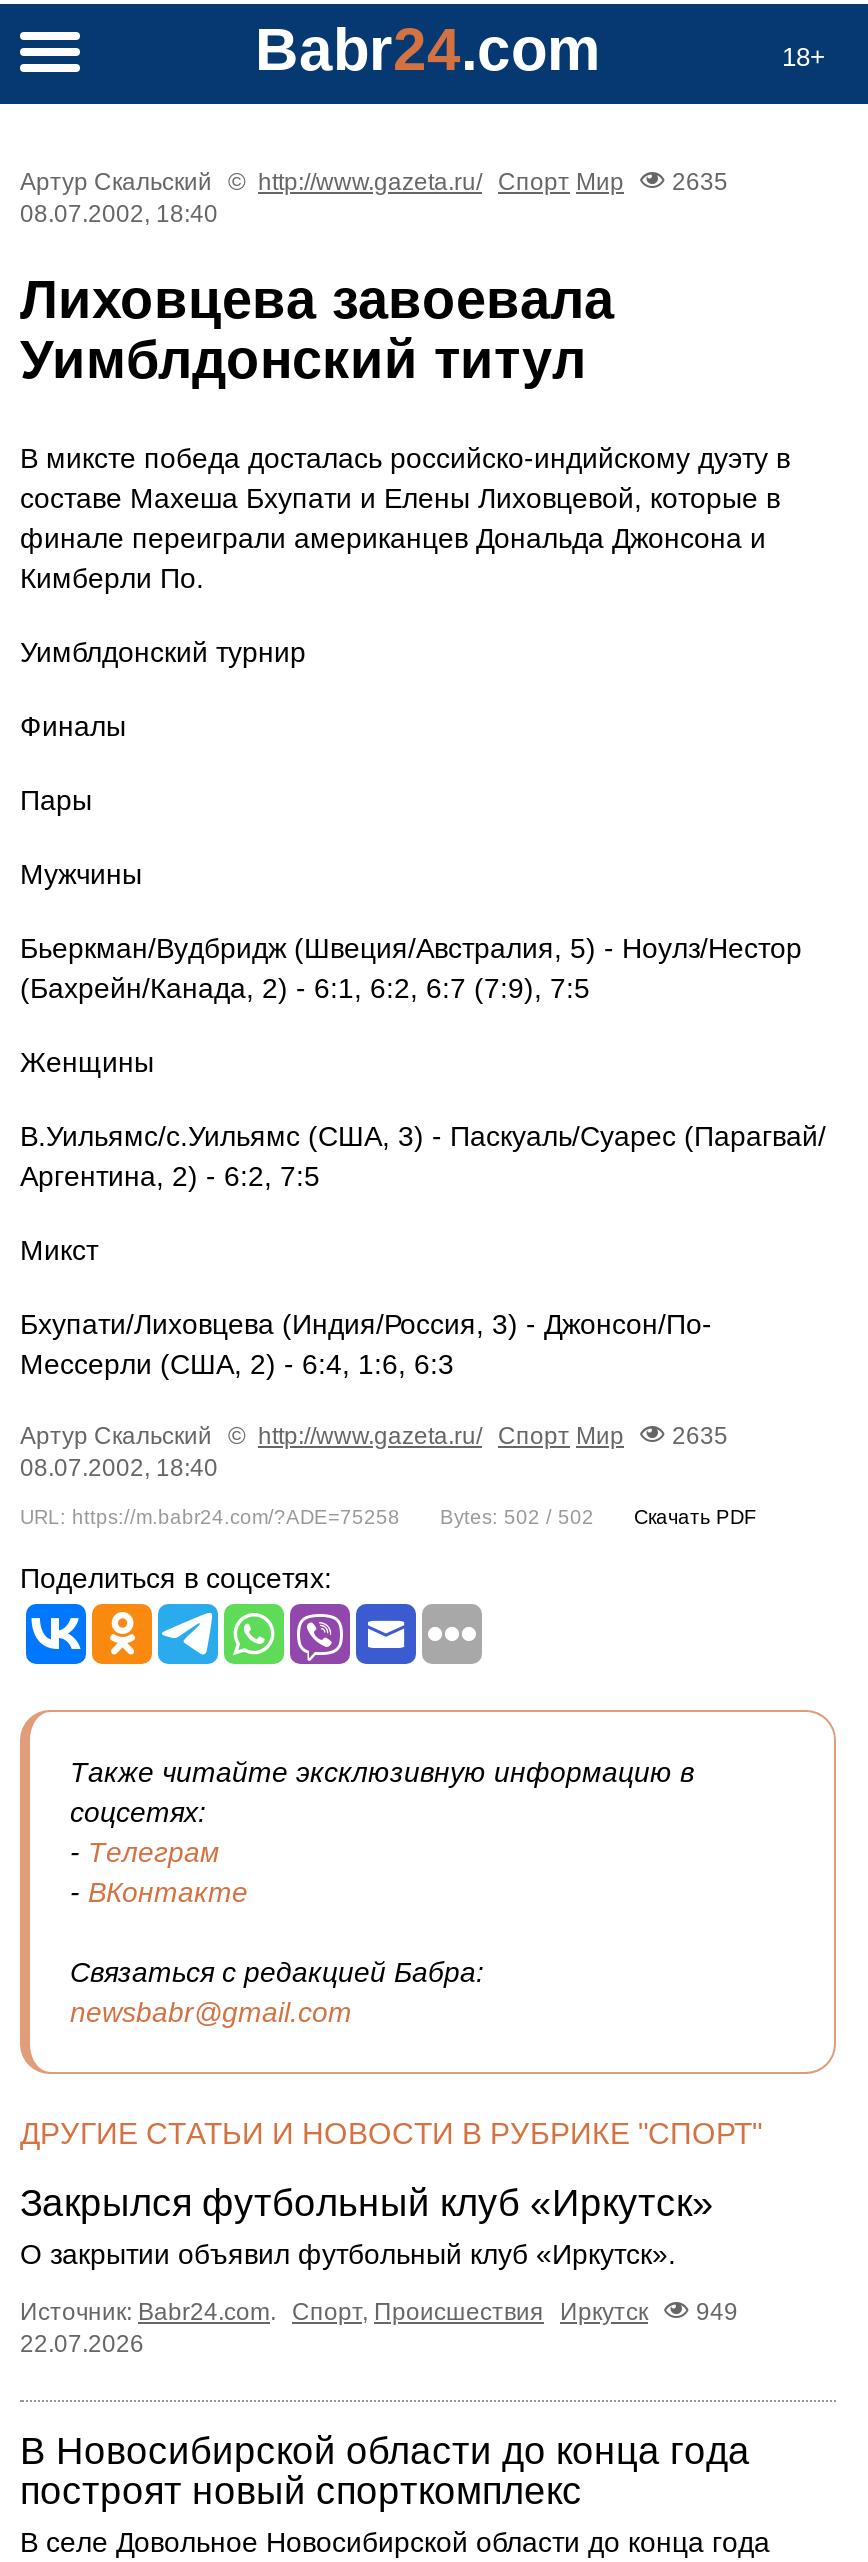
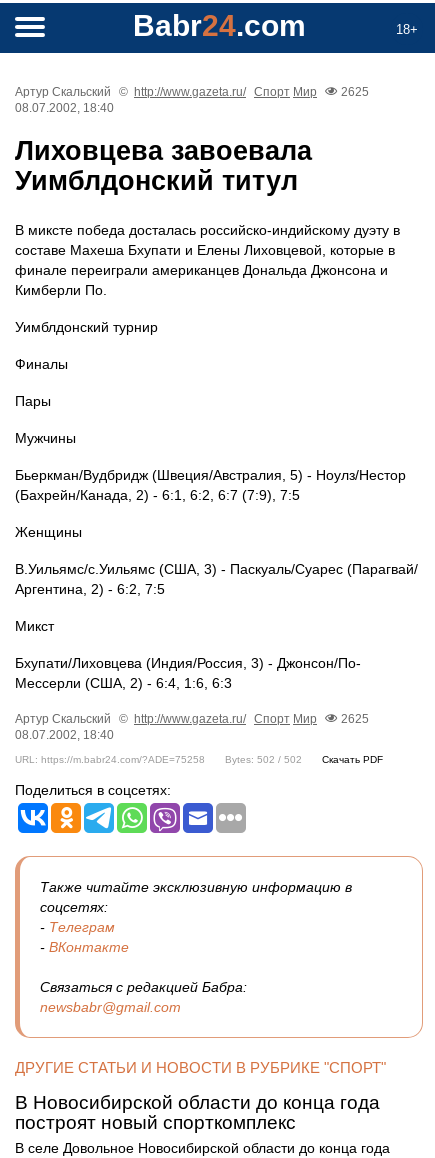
- Артур Скальский © http://www.gazeta.ru/ Спорт Мир 2635
+ Артур Скальский © http://www.gazeta.ru/ Спорт Мир 2625

- Артур Скальский © http://www.gazeta.ru/ Спорт Мир 2635
+ Артур Скальский © http://www.gazeta.ru/ Спорт Мир 2625

- Закрылся футбольный клуб «Иркутск»
- О закрытии объявил футбольный клуб «Иркутск».
- Источник: Babr24.com. Спорт, Происшествия Иркутск
- 949
- 22.07.2026
